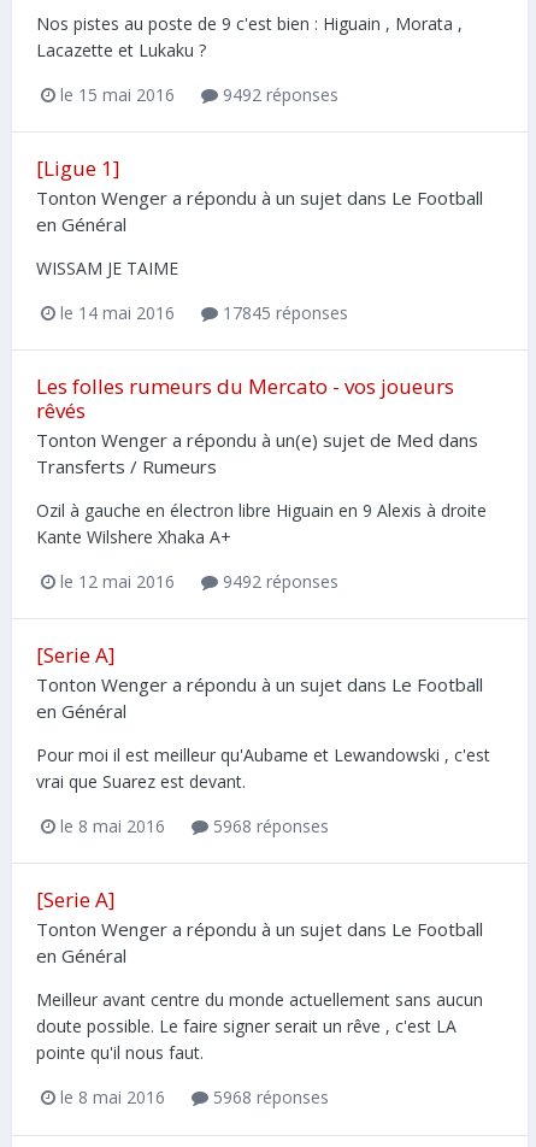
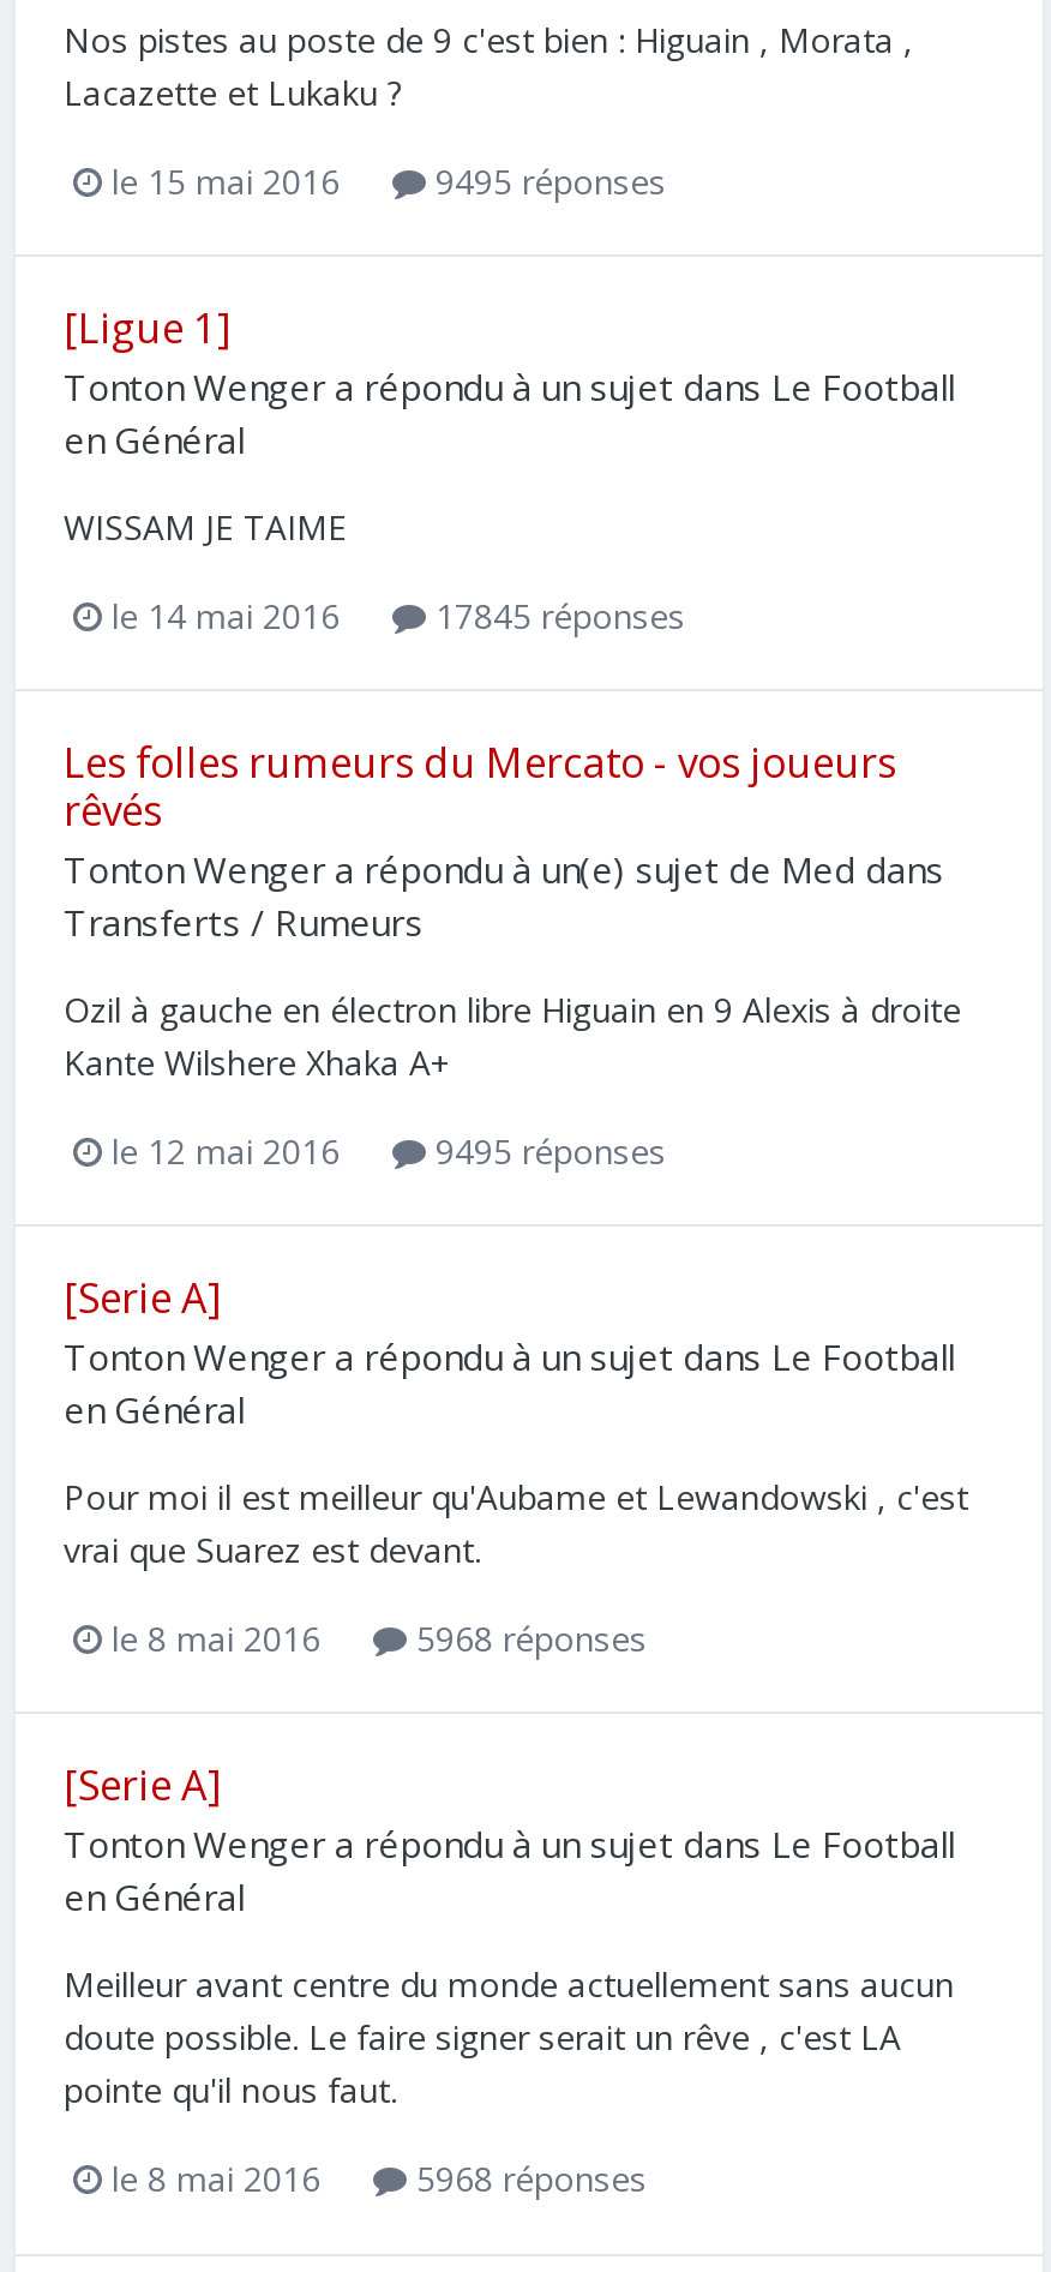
- le 15 mai 2016 9492 réponses
+ le 15 mai 2016 9495 réponses

- le 12 mai 2016 9492 réponses
+ le 12 mai 2016 9495 réponses
